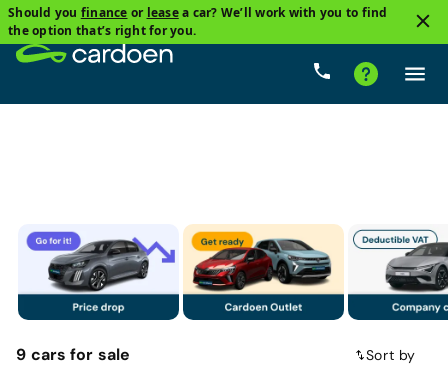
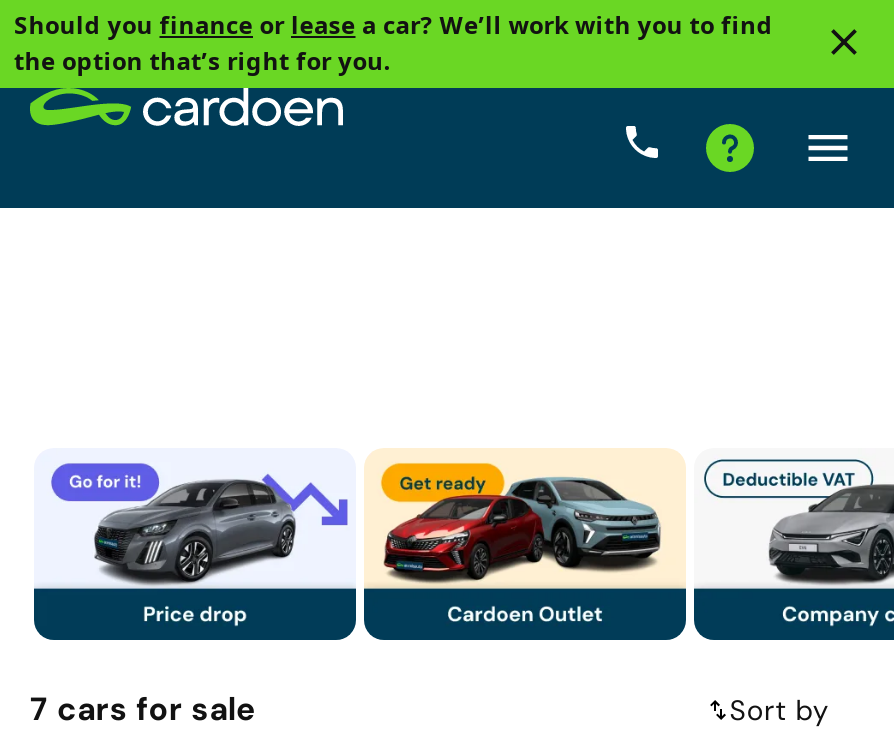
- 9 cars for sale
+ 7 cars for sale
